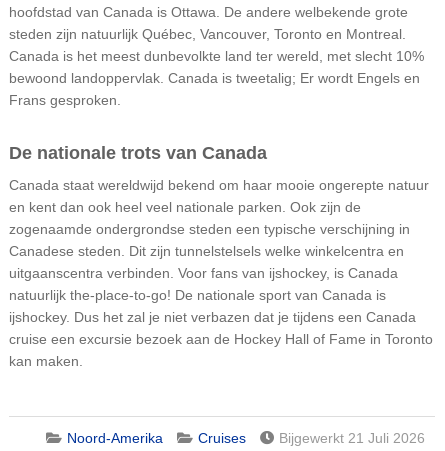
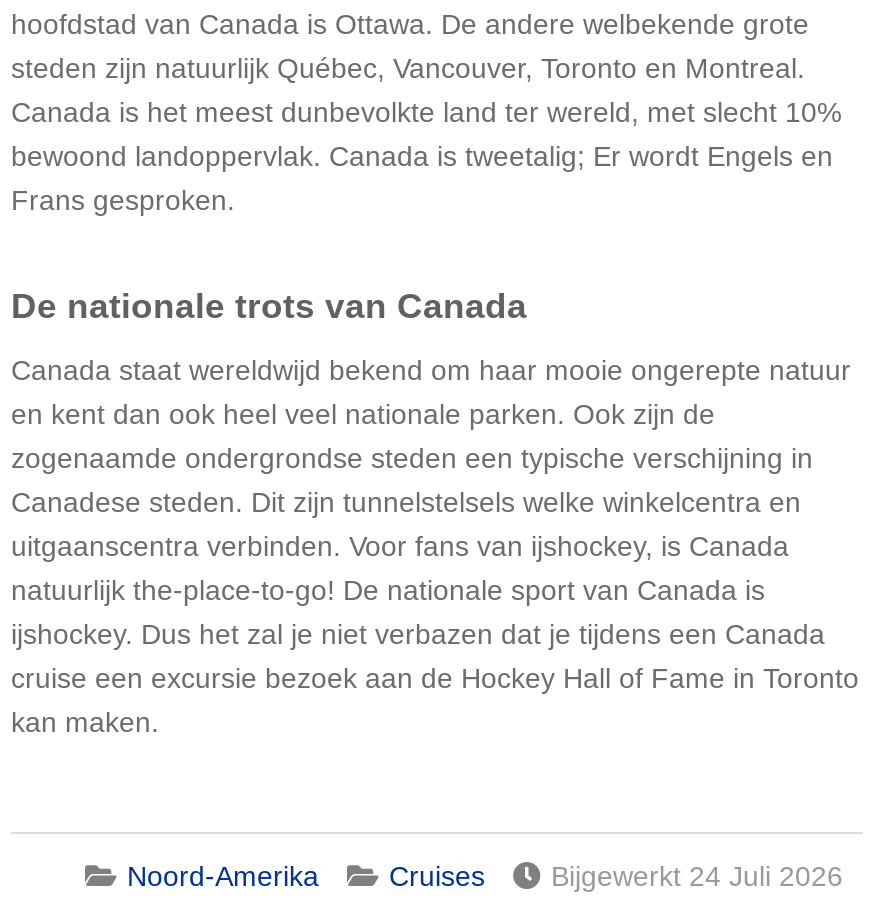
- Bijgewerkt 21 Juli 2026
+ Bijgewerkt 24 Juli 2026
